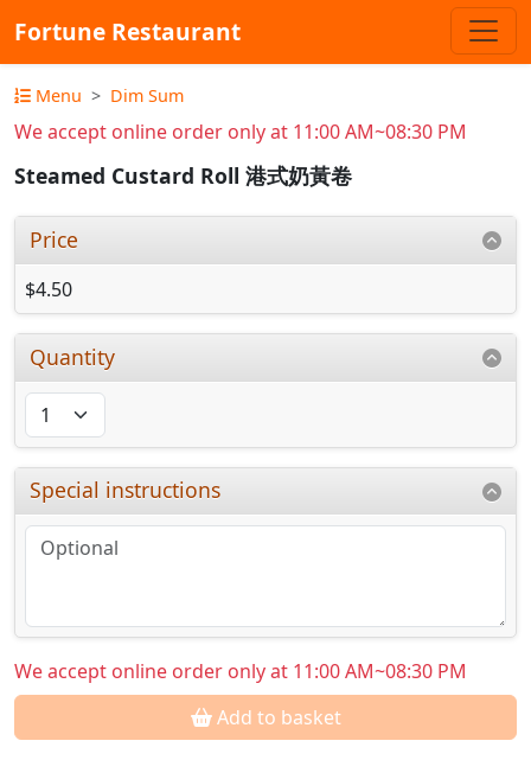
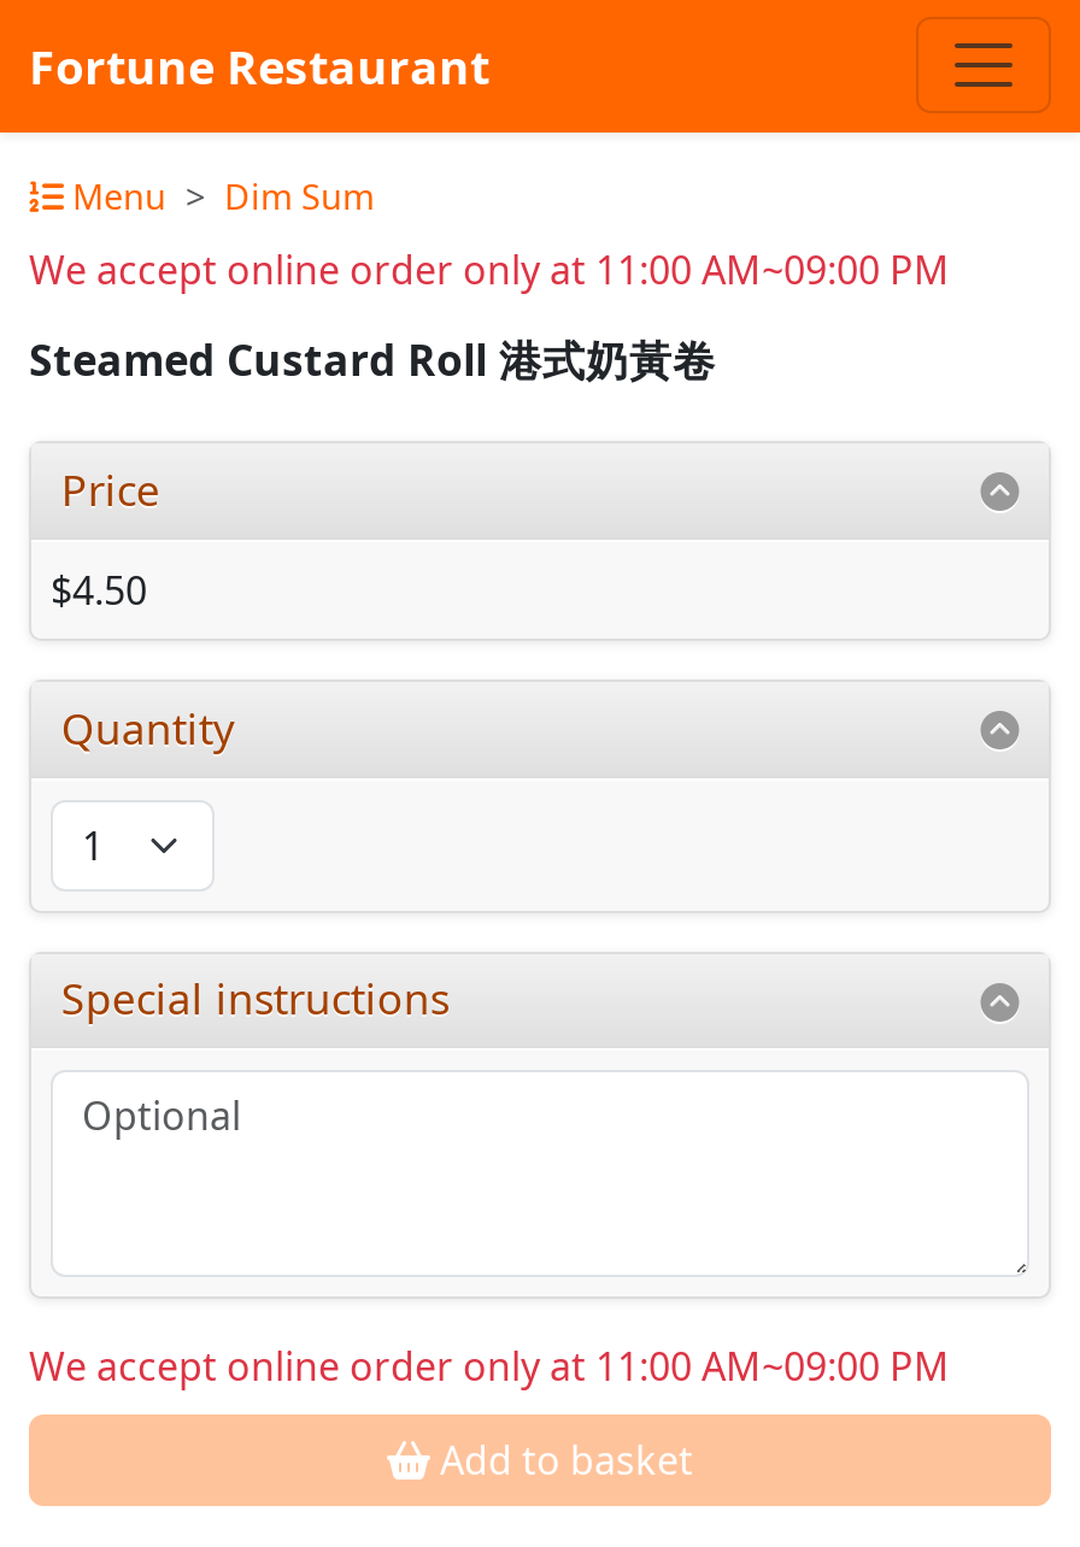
- We accept online order only at 11:00 AM~08:30 PM
+ We accept online order only at 11:00 AM~09:00 PM

- We accept online order only at 11:00 AM~08:30 PM
+ We accept online order only at 11:00 AM~09:00 PM
